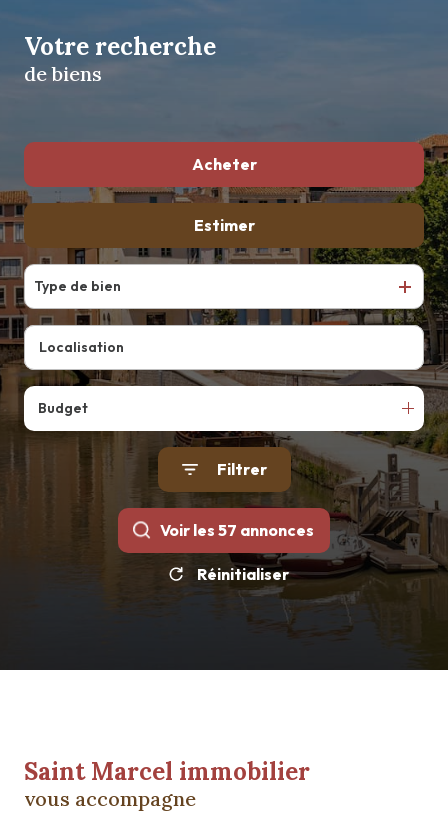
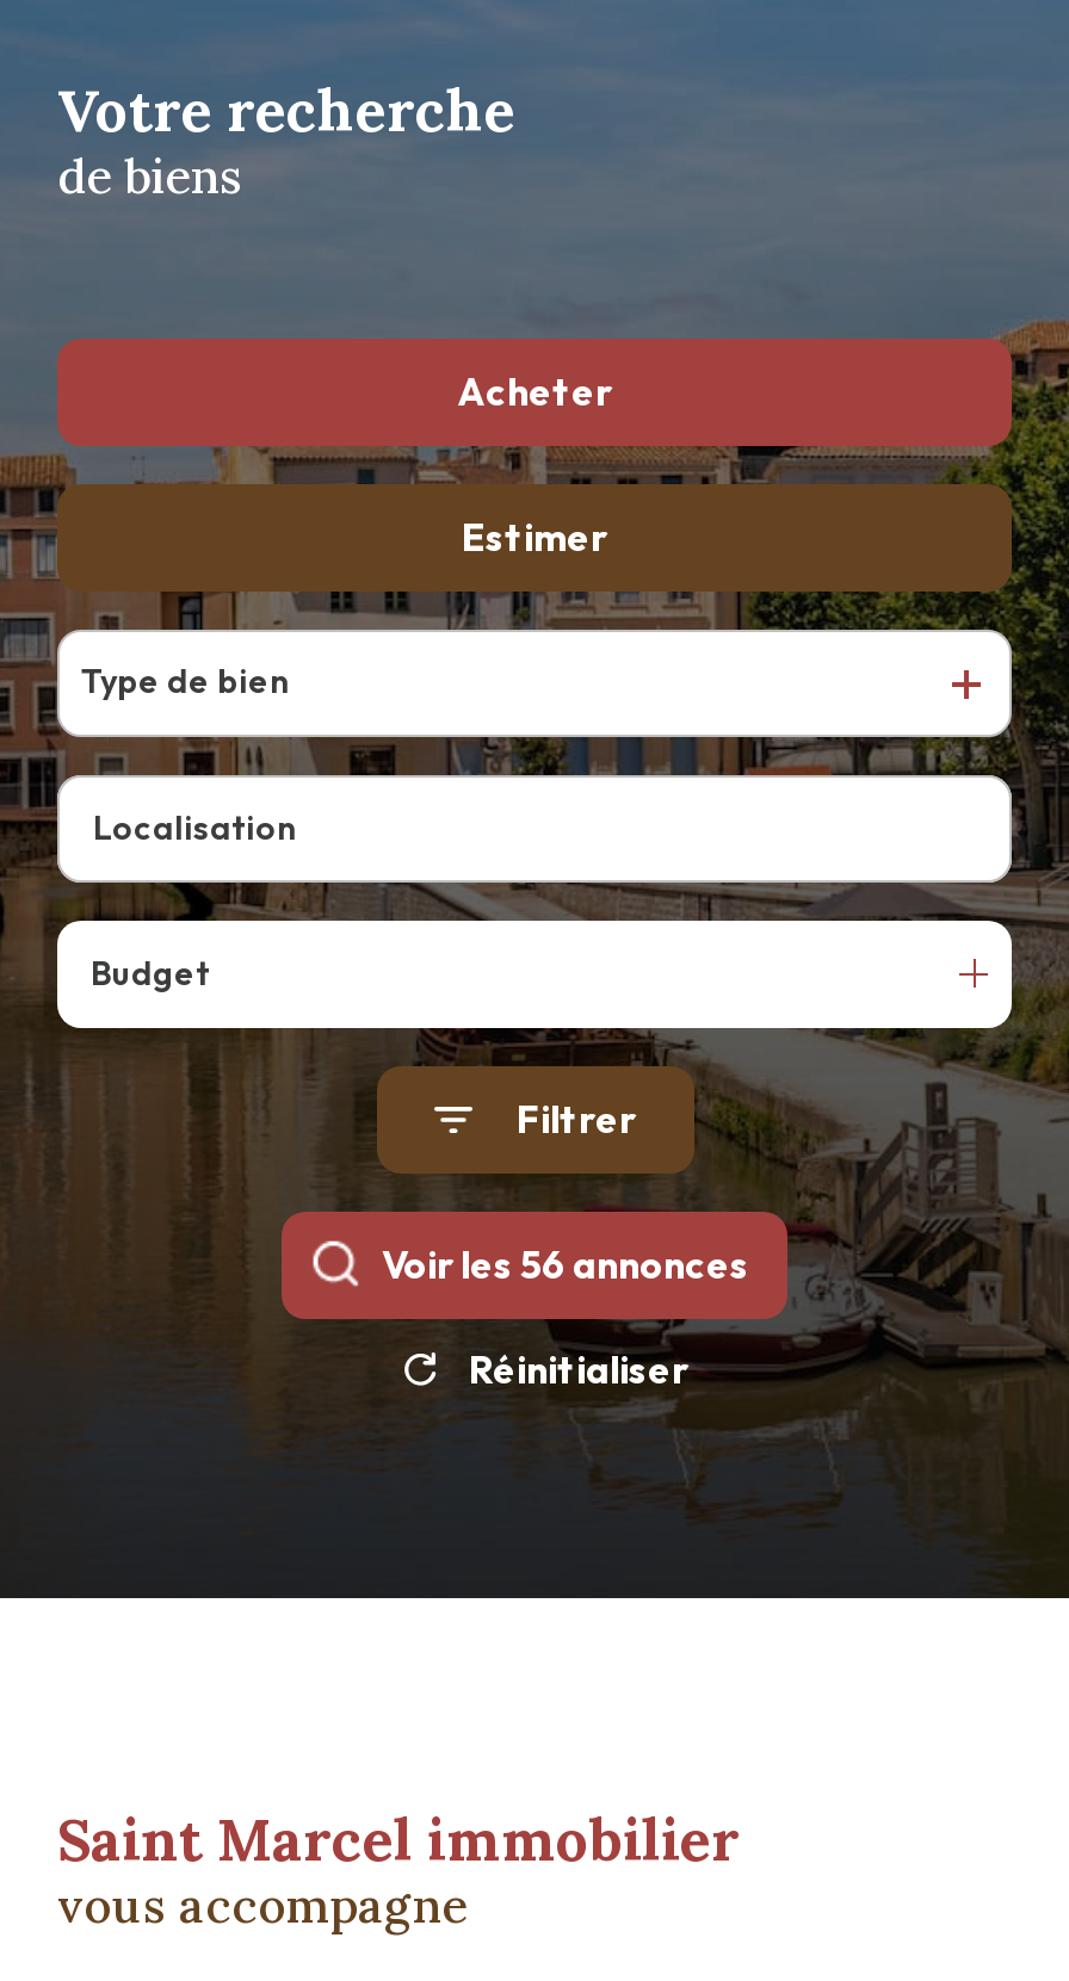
- Voir les 57 annonces
+ Voir les 56 annonces
